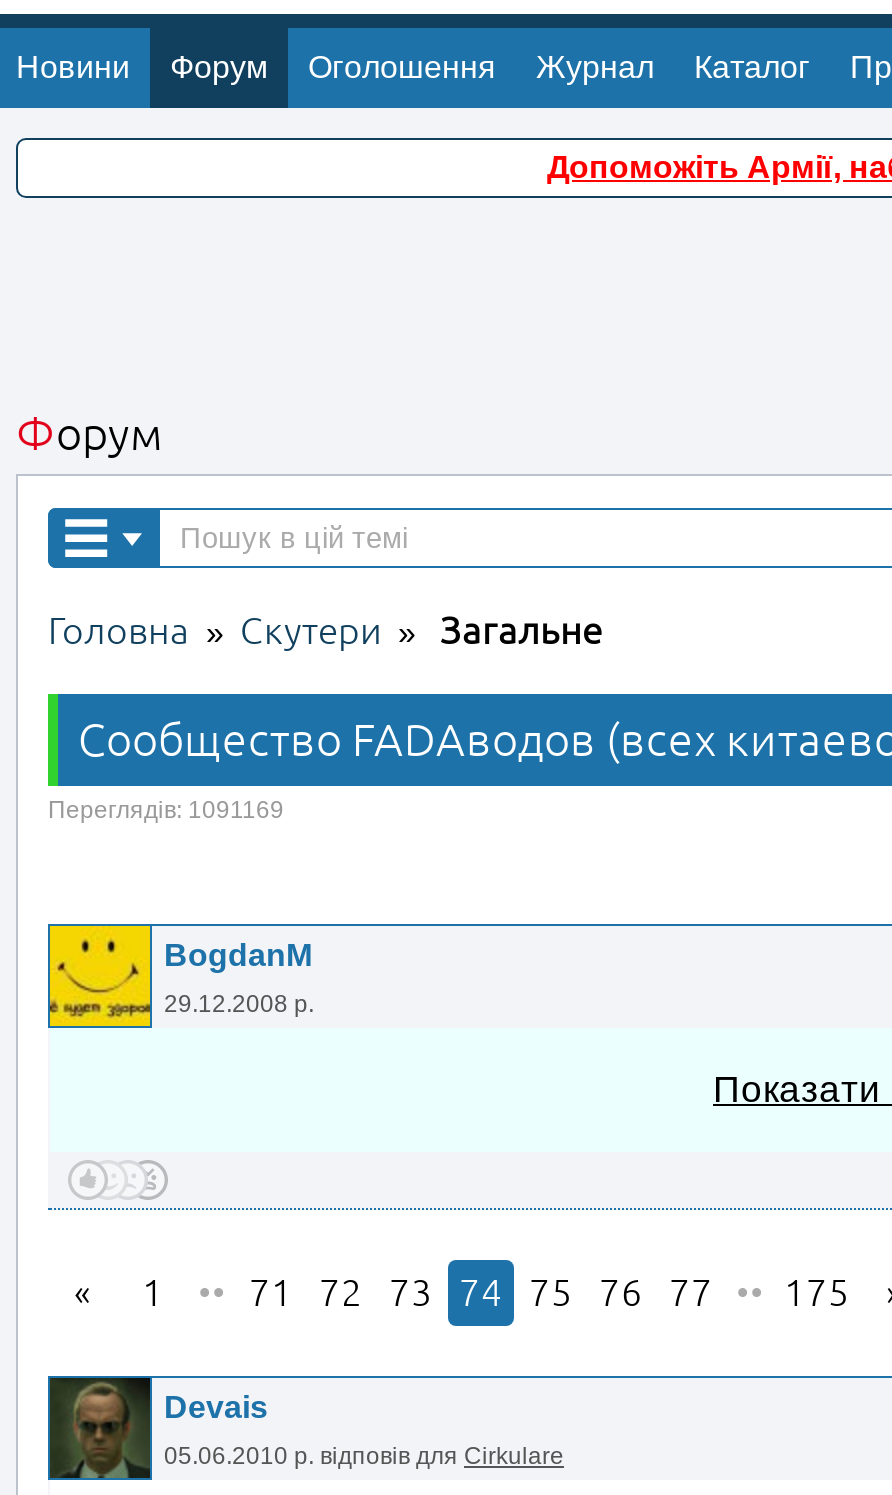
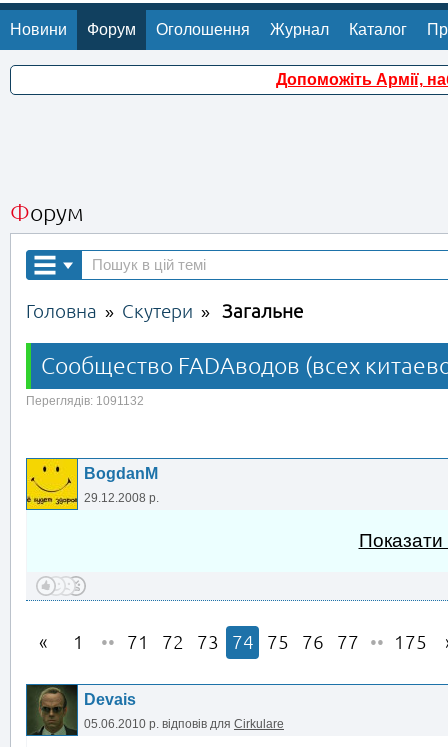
- Переглядів: 1091169
+ Переглядів: 1091132
